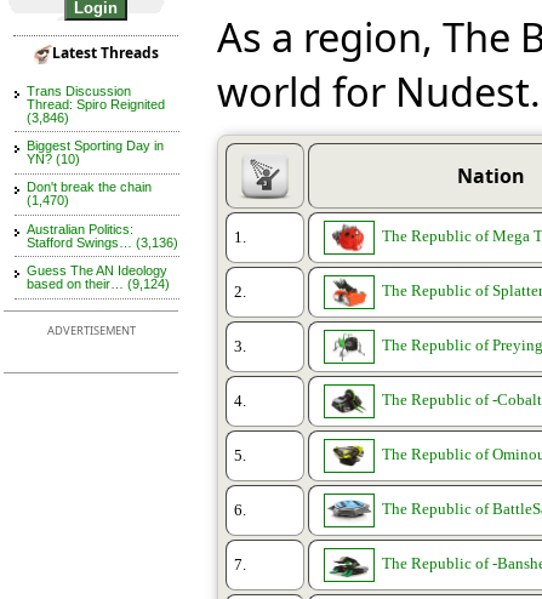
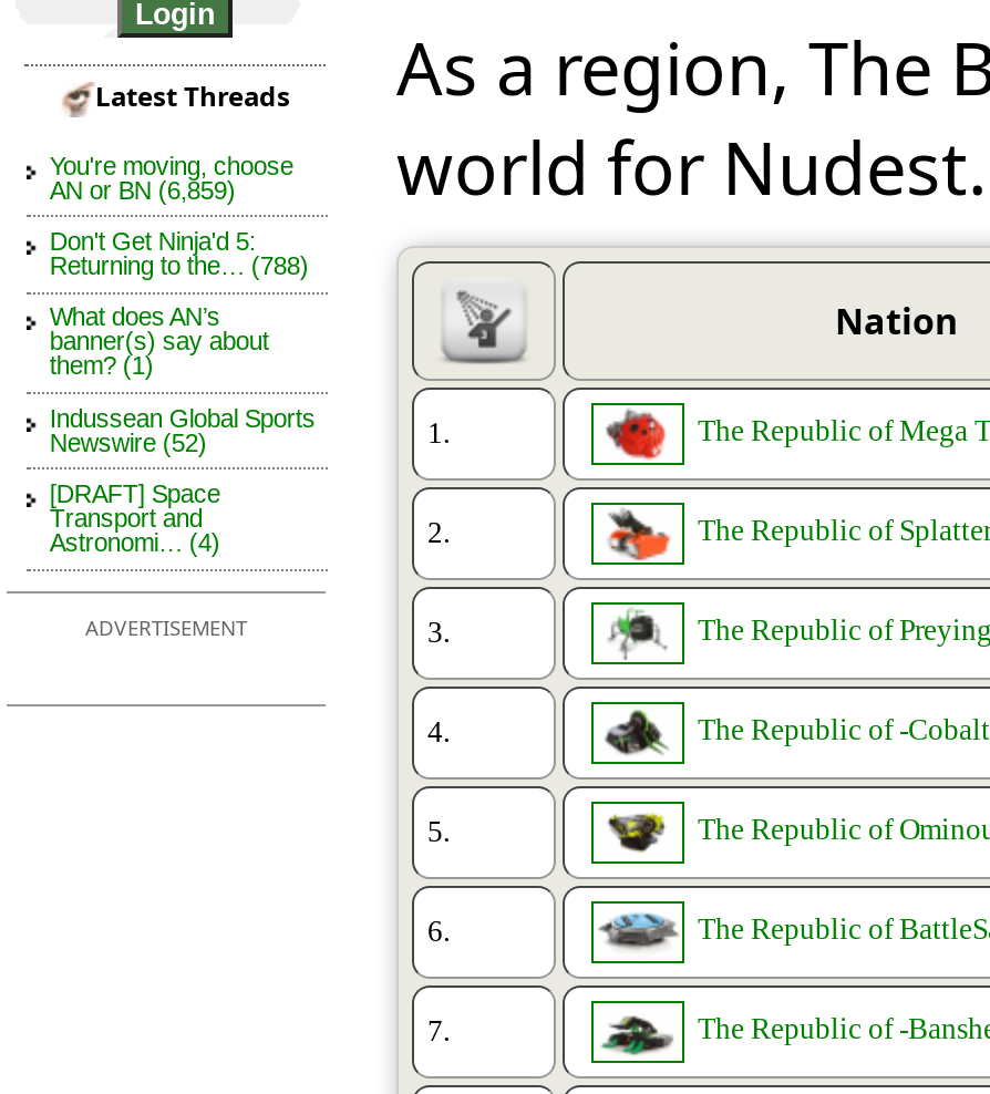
- Trans Discussion
- Thread: Spiro Reignited
- (3,846)
+ You're moving, choose
+ AN or BN (6,859)

- Biggest Sporting Day in
- YN? (10)
+ Don't Get Ninja'd 5:
+ Returning to the… (788)

- Don't break the chain
- (1,470)
+ What does AN’s
+ banner(s) say about
+ them? (1)

- Australian Politics:
- Stafford Swings… (3,136)
+ Indussean Global Sports
+ Newswire (52)

- Guess The AN Ideology
- based on their… (9,124)
+ [DRAFT] Space
+ Transport and
+ Astronomi… (4)
